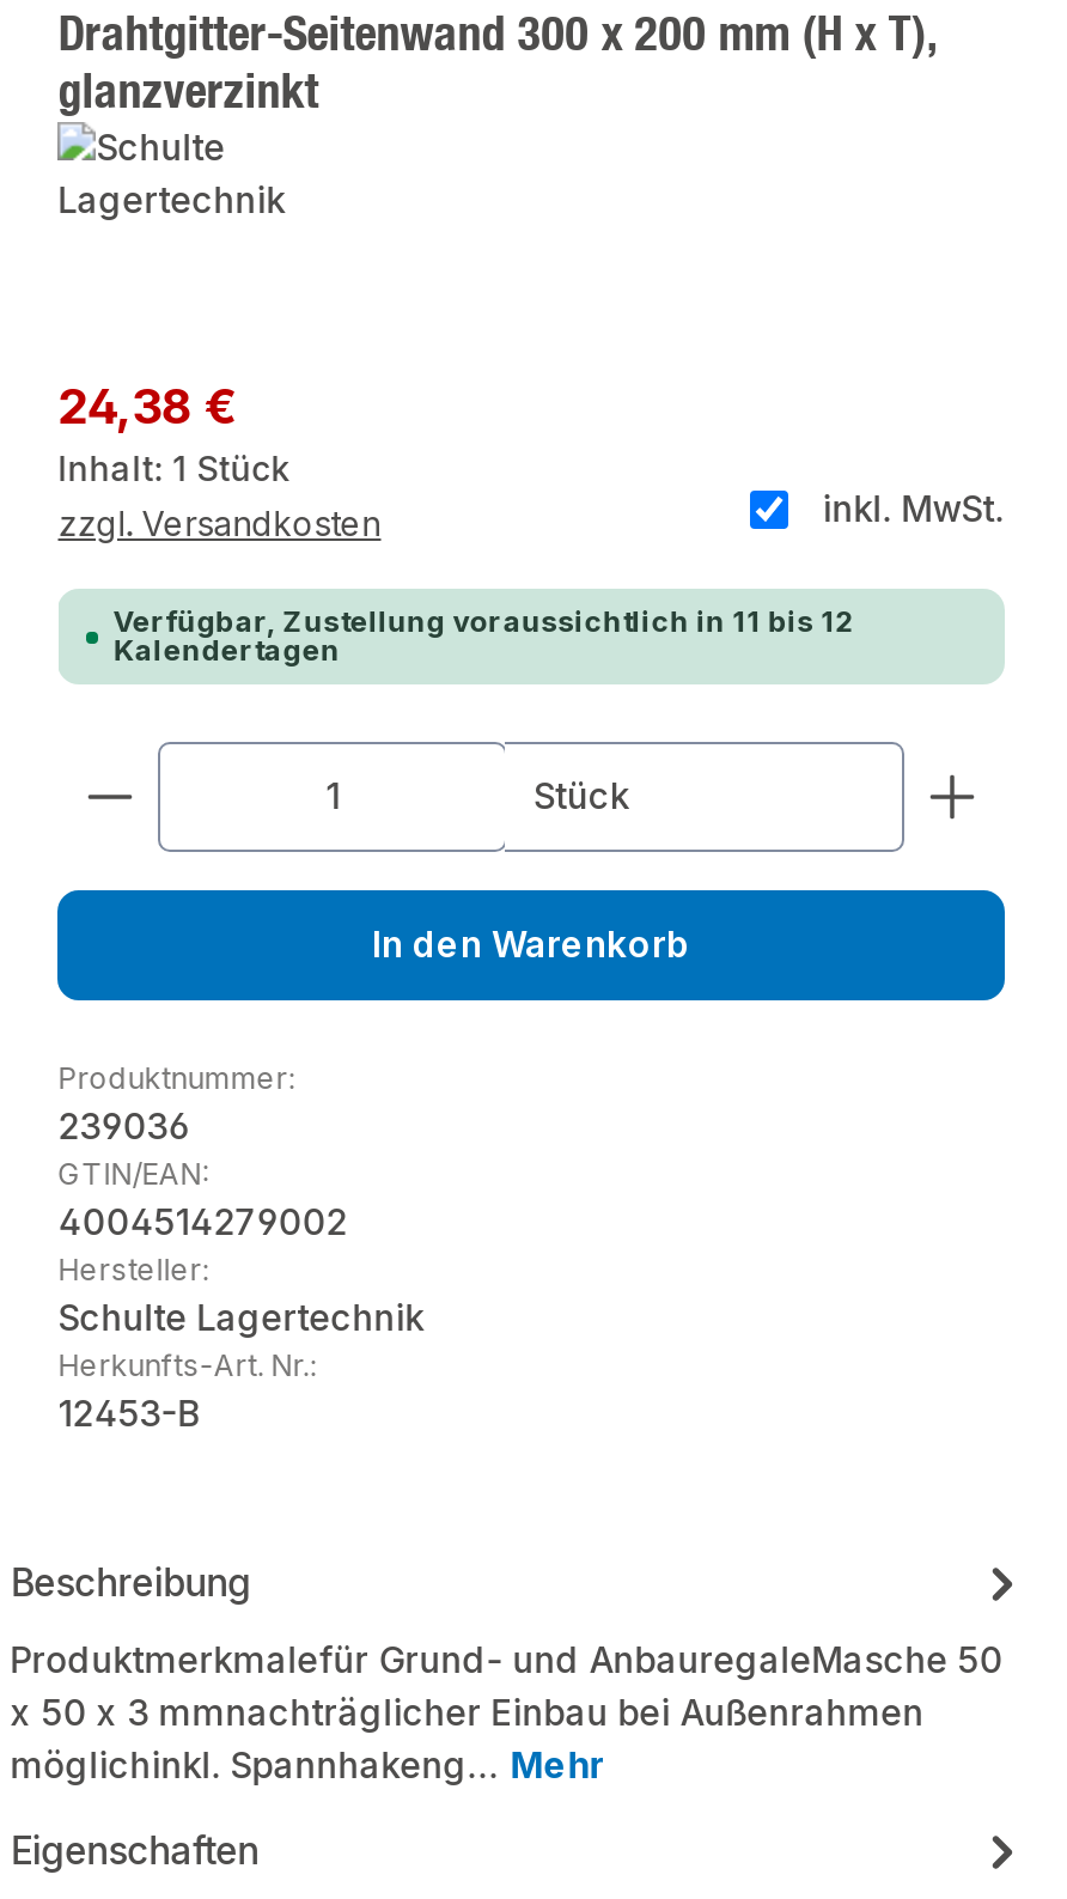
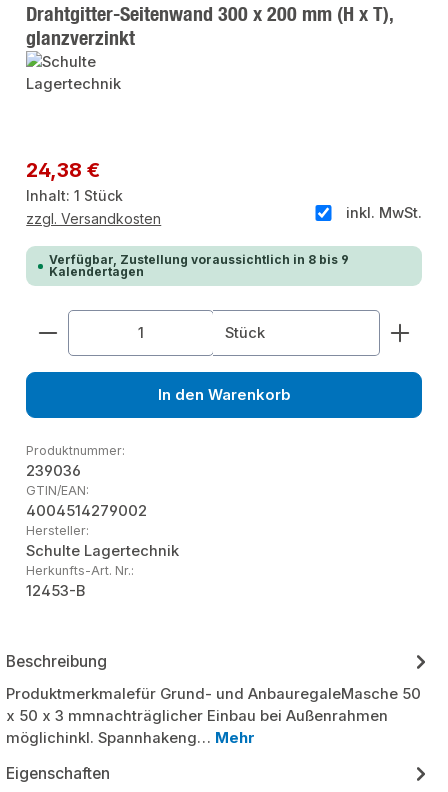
- Verfügbar, Zustellung voraussichtlich in 11 bis 12
+ Verfügbar, Zustellung voraussichtlich in 8 bis 9
